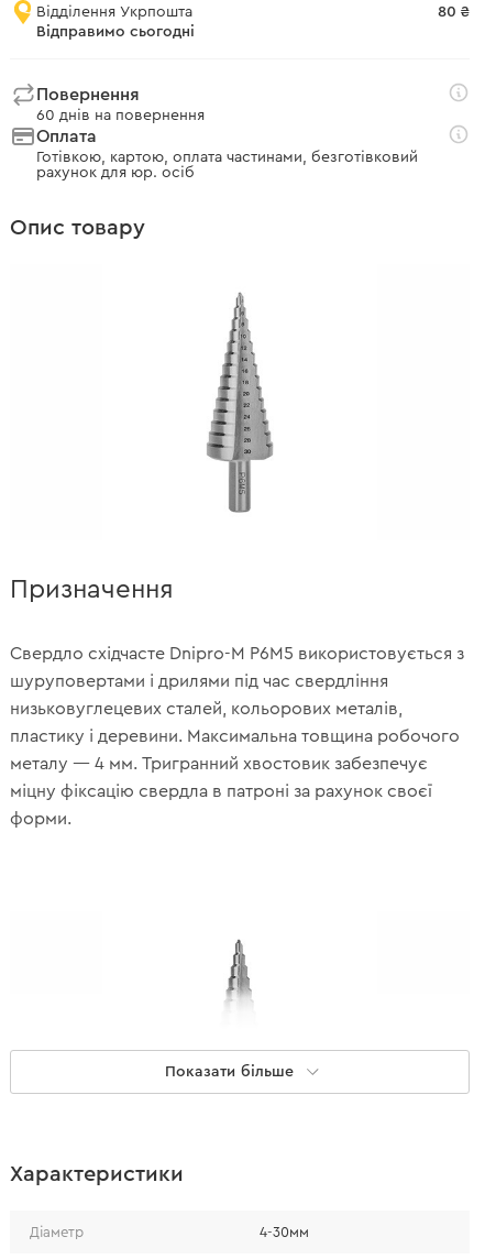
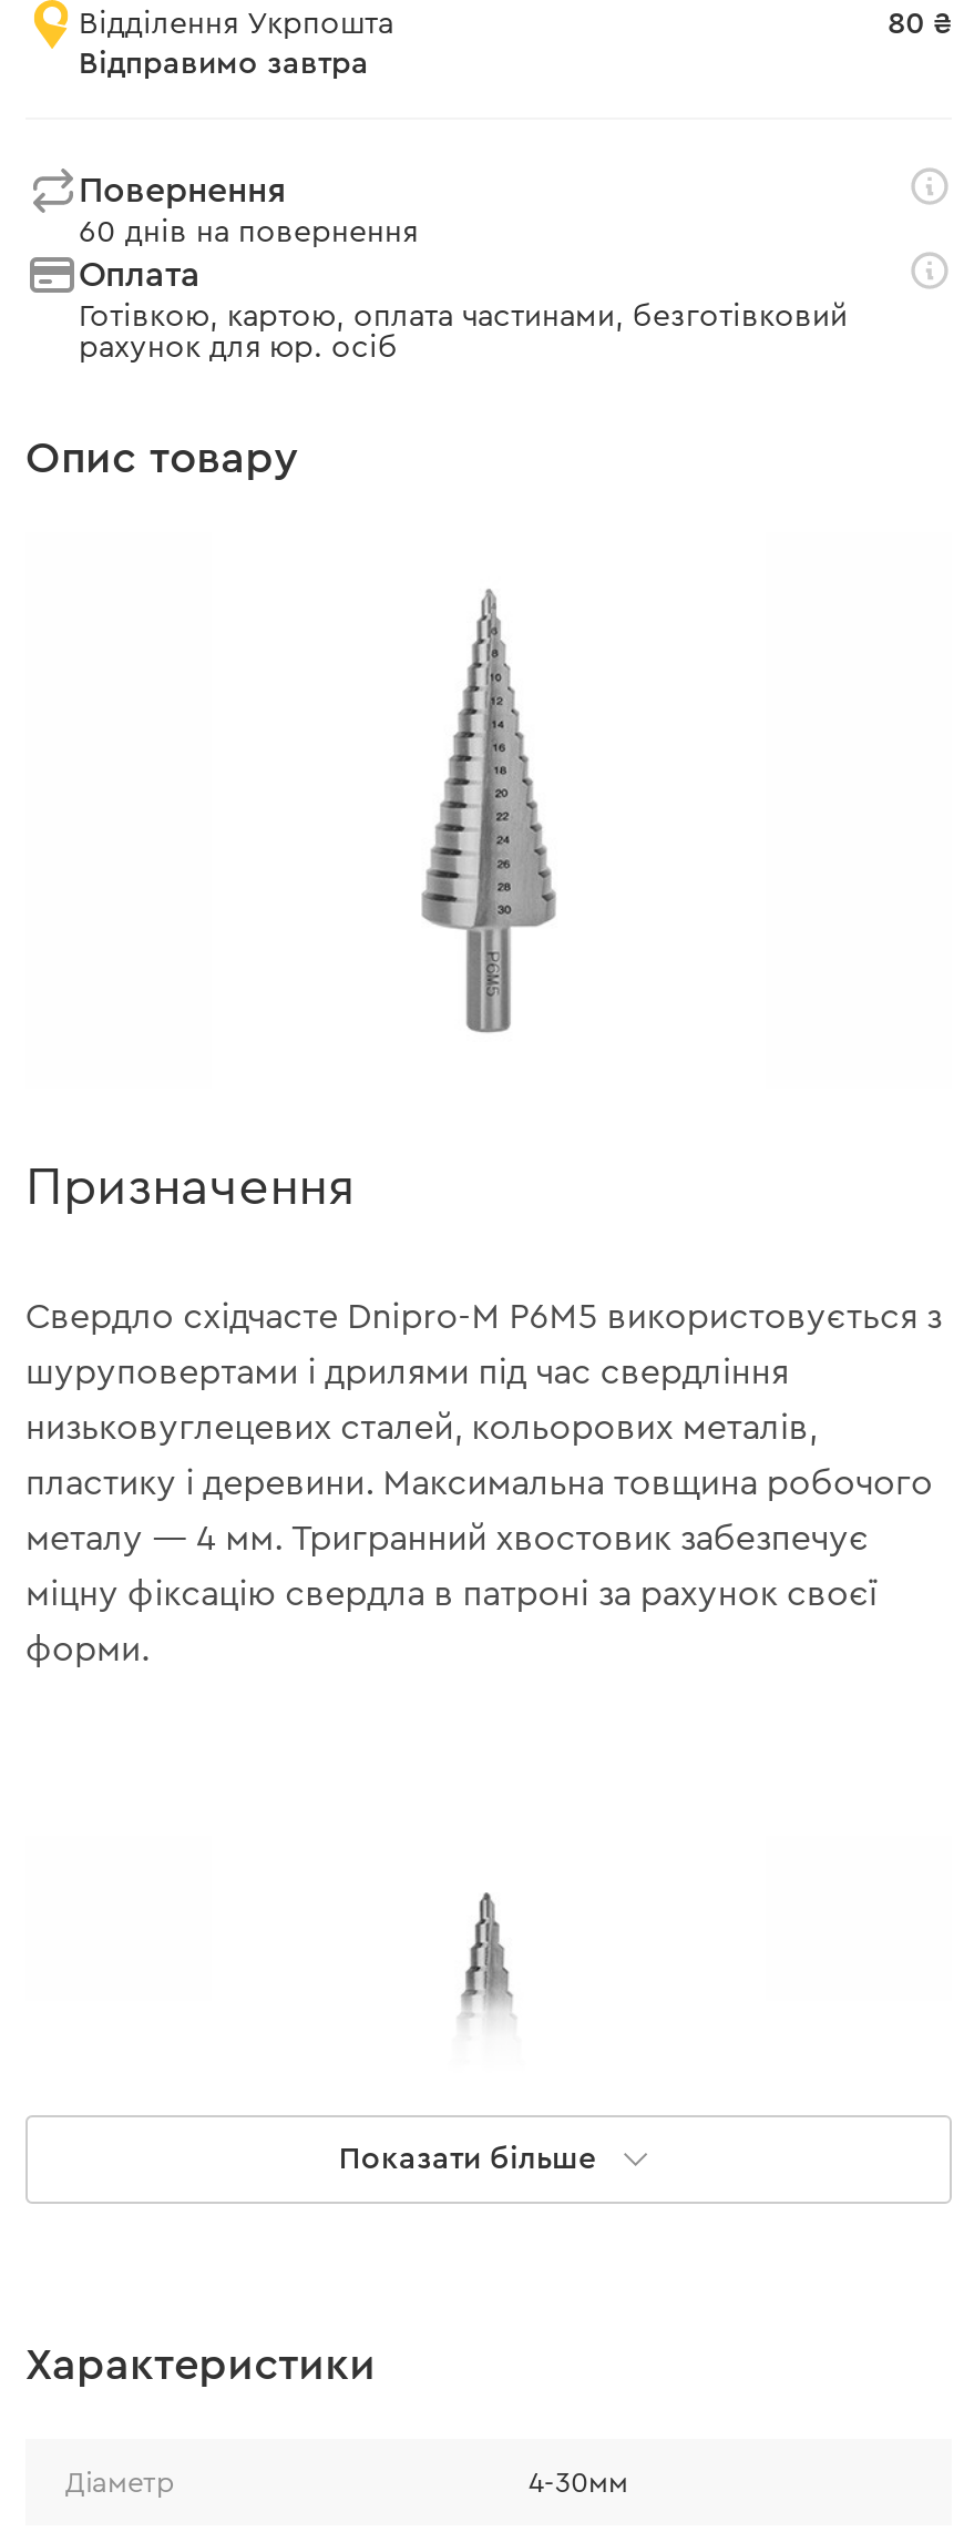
- Відправимо сьогодні
+ Відправимо завтра
